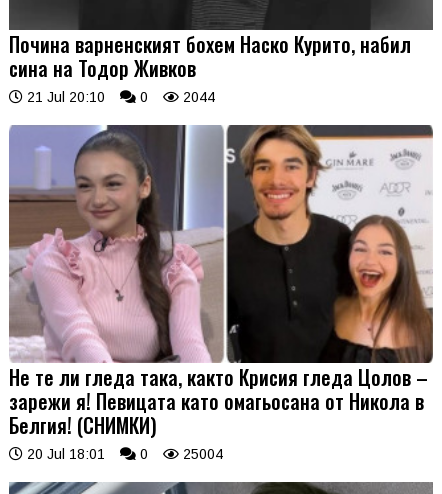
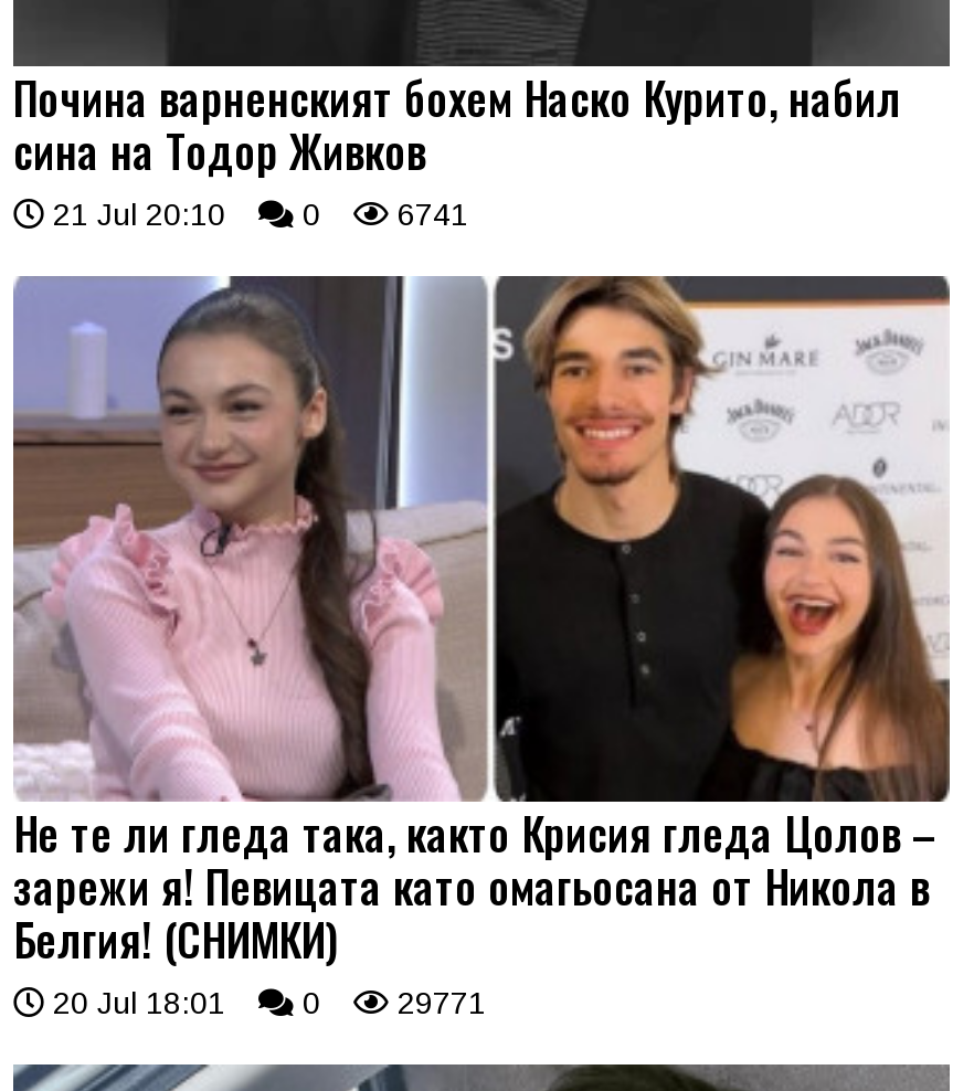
- 21 Jul 20:10 0 2044
+ 21 Jul 20:10 0 6741

- 20 Jul 18:01 0 25004
+ 20 Jul 18:01 0 29771
